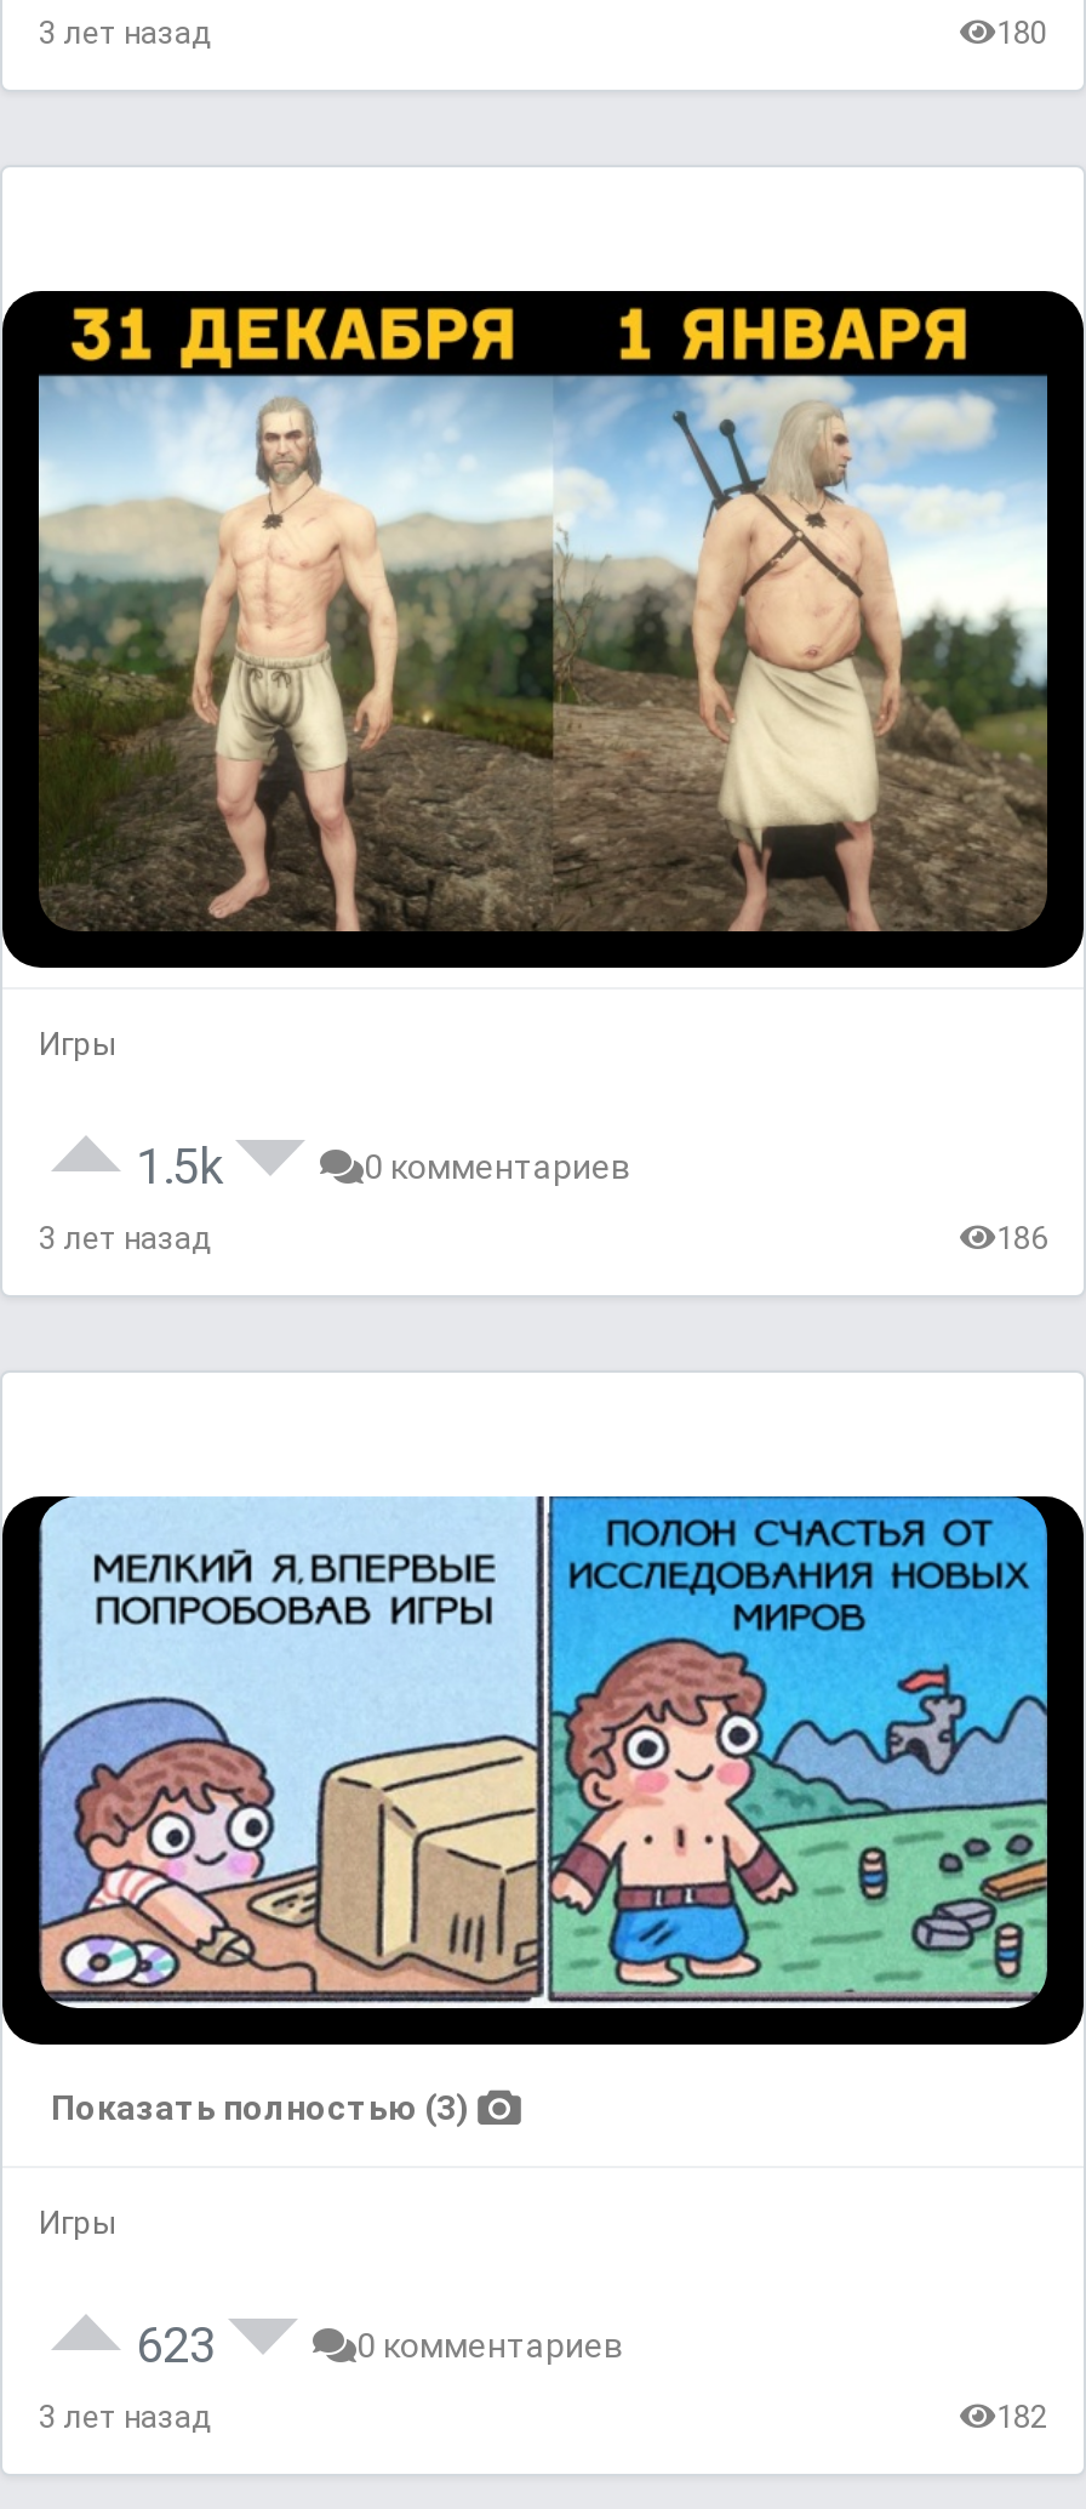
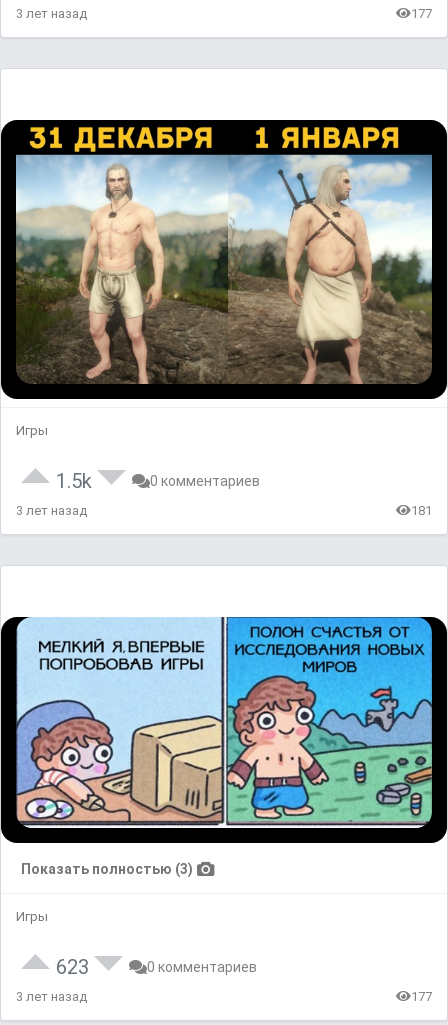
- 180
+ 177

- 186
+ 181

- 182
+ 177
